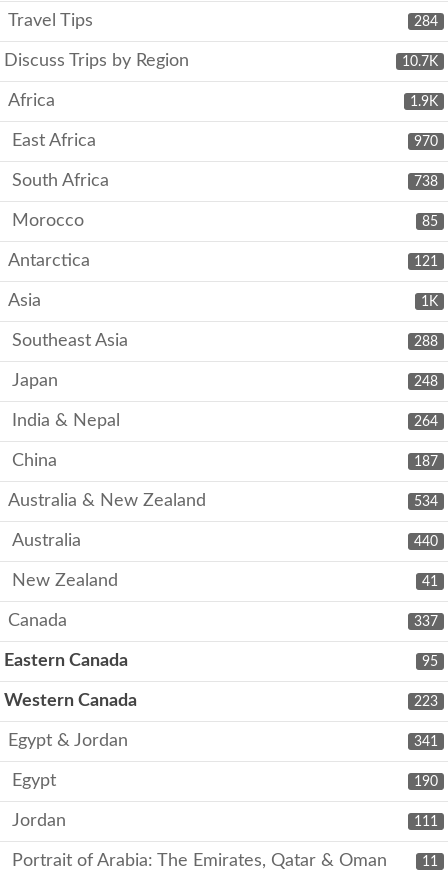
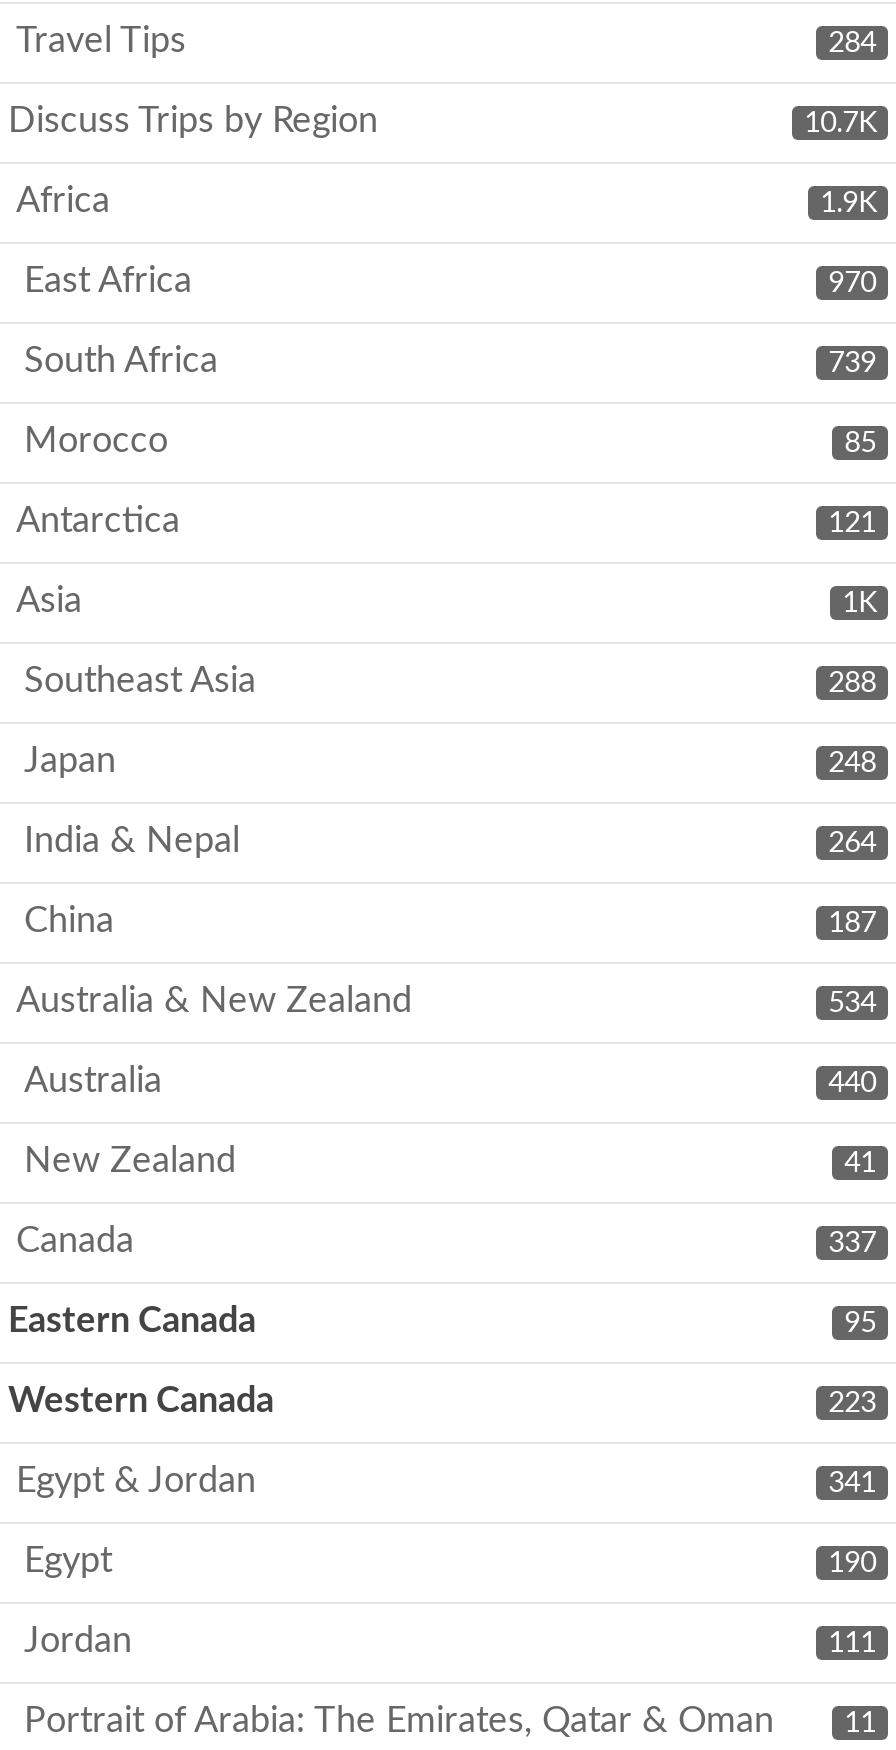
- 738
+ 739
